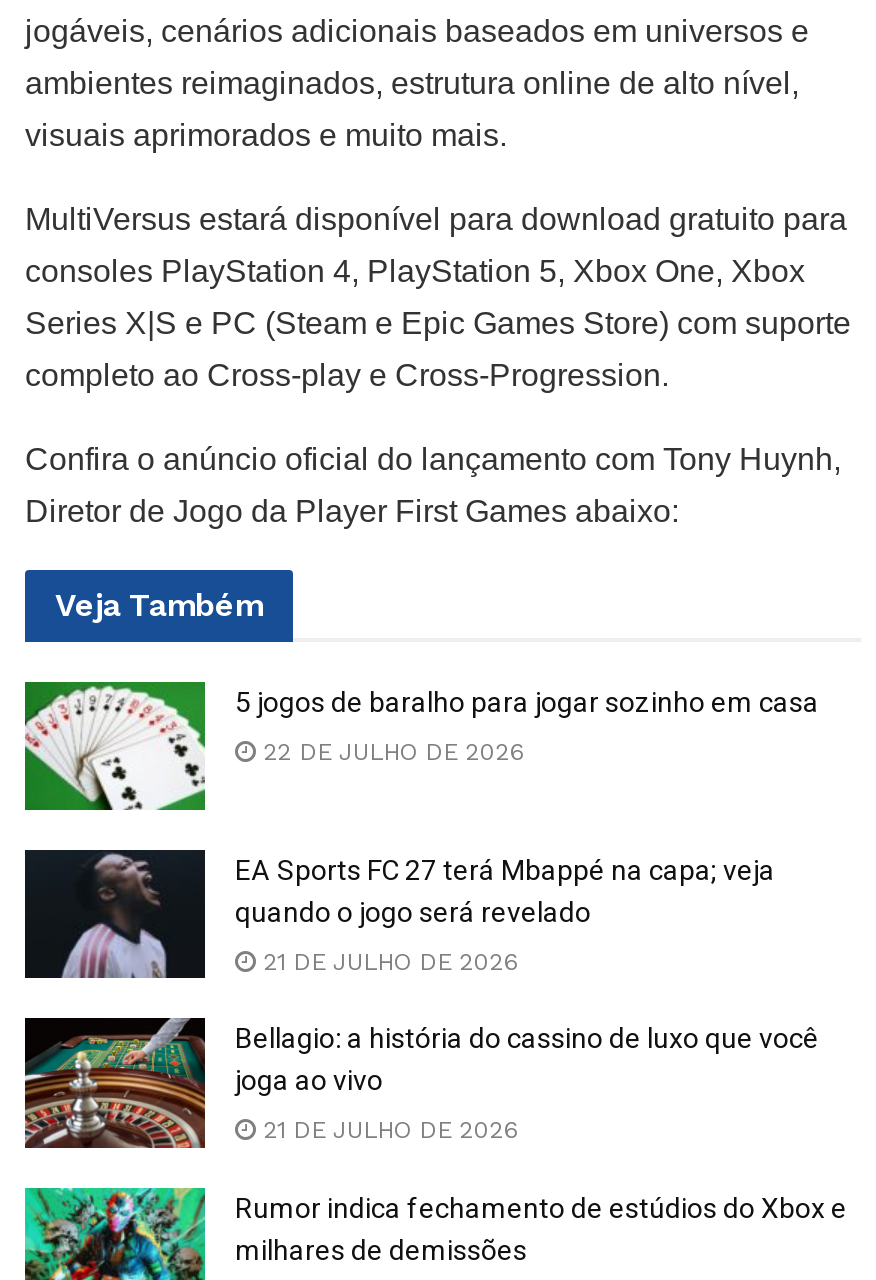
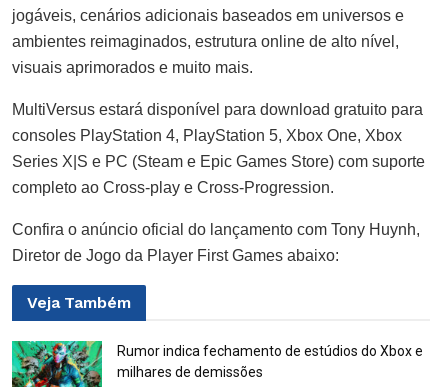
- [image]
- 5 jogos de baralho para jogar sozinho em casa
- 22 DE JULHO DE 2026

- [image]
- EA Sports FC 27 terá Mbappé na capa; veja
- quando o jogo será revelado
- 21 DE JULHO DE 2026
- Bellagio: a história do cassino de luxo que você
- joga ao vivo
- 21 DE JULHO DE 2026

- [image]
